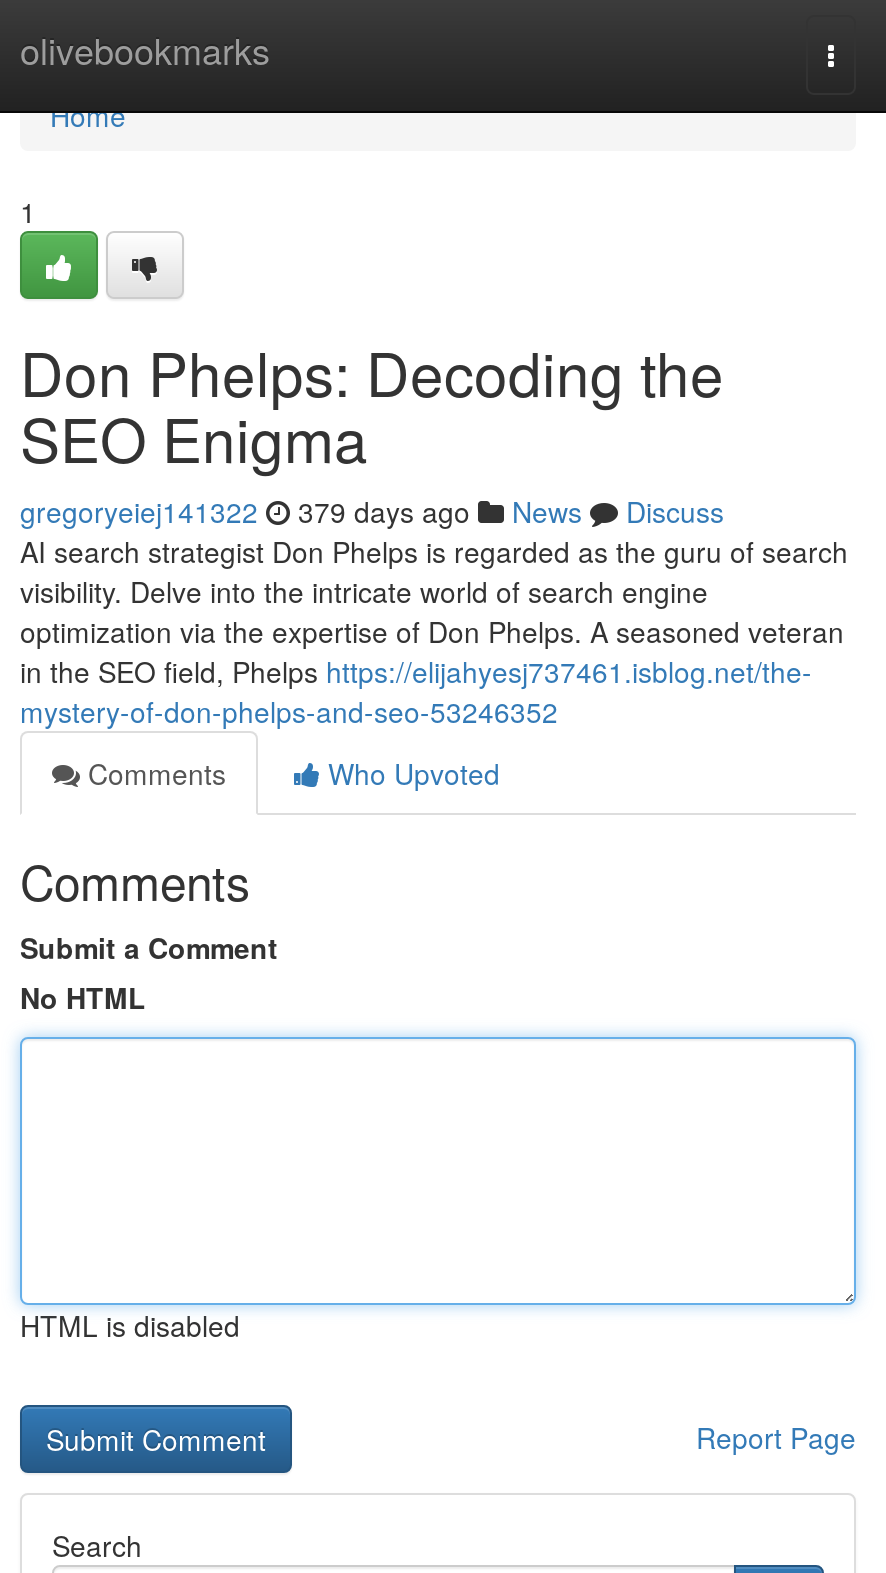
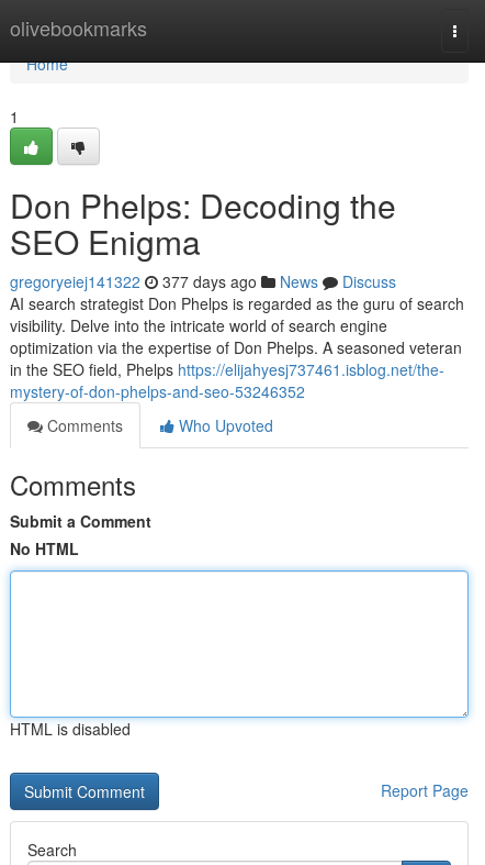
- gregoryeiej141322 379 days ago News Discuss
+ gregoryeiej141322 377 days ago News Discuss
